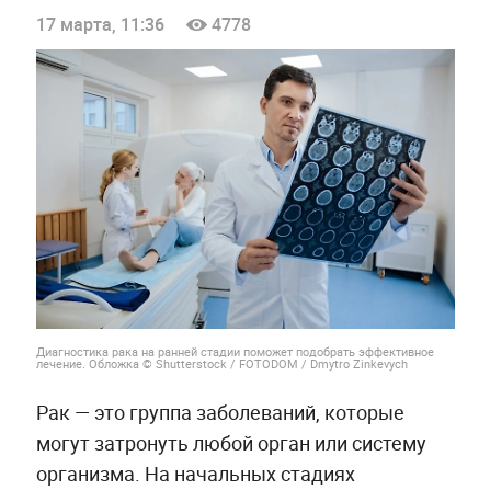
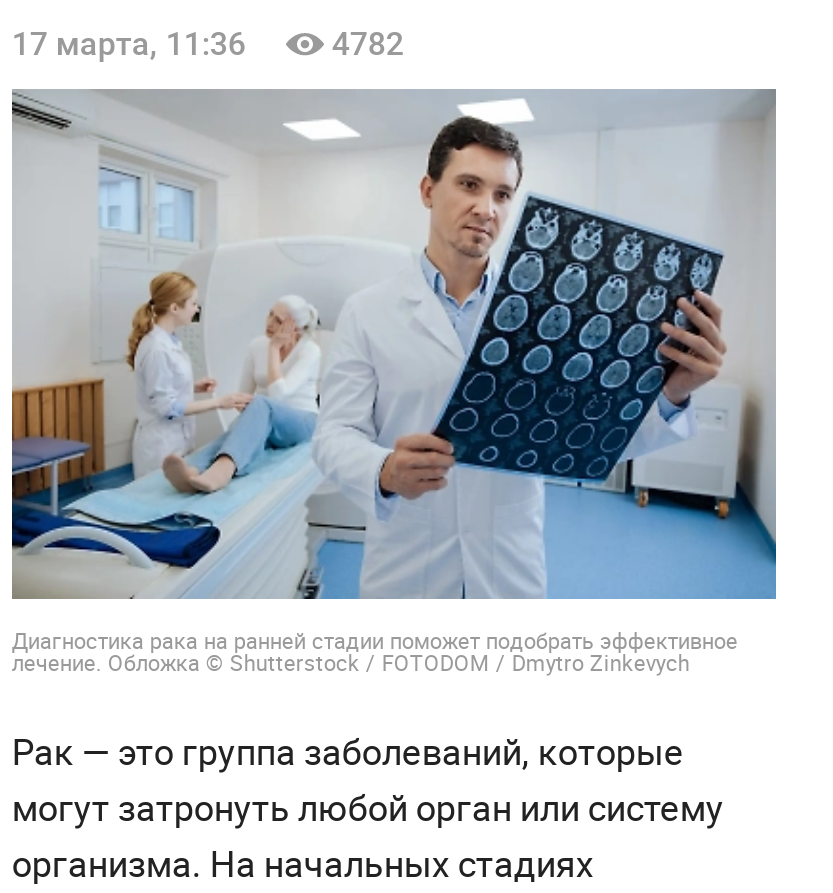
- 17 марта, 11:36 4778
+ 17 марта, 11:36 4782
